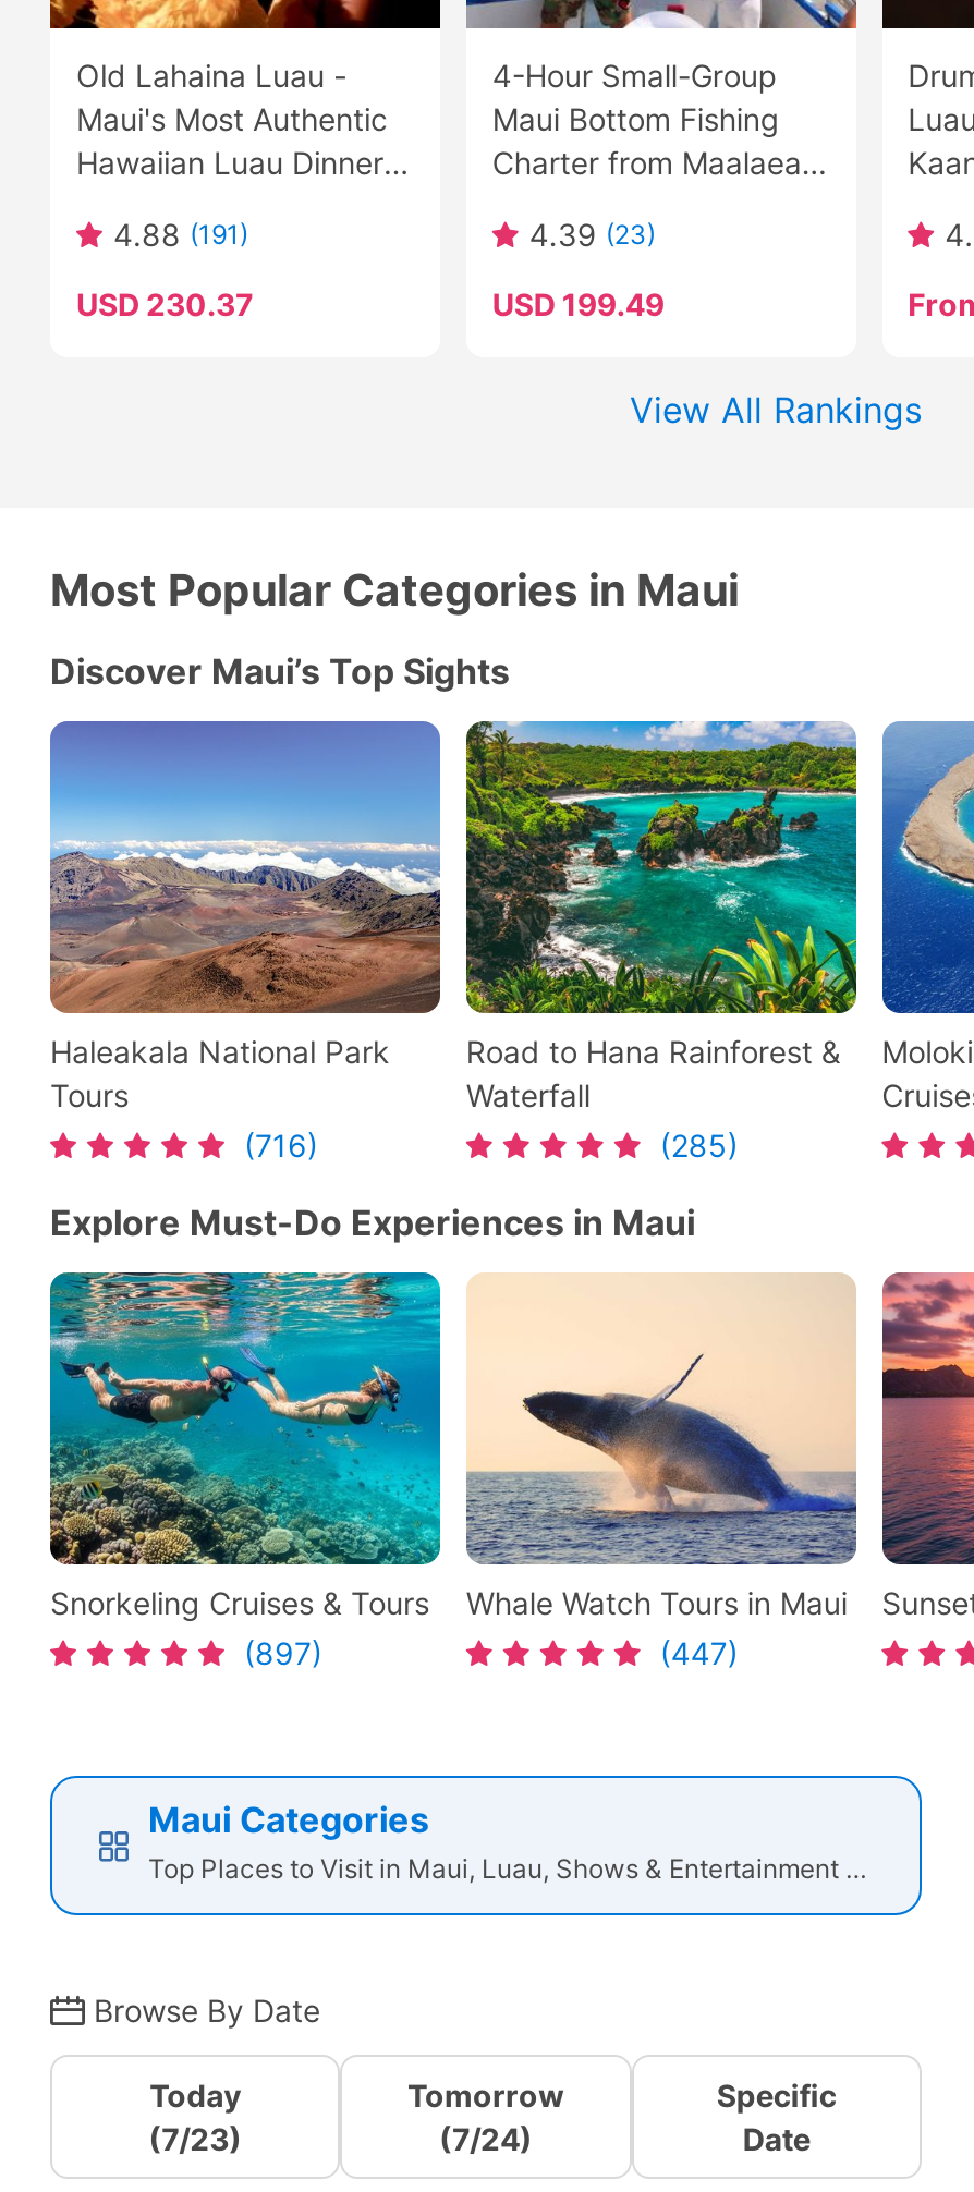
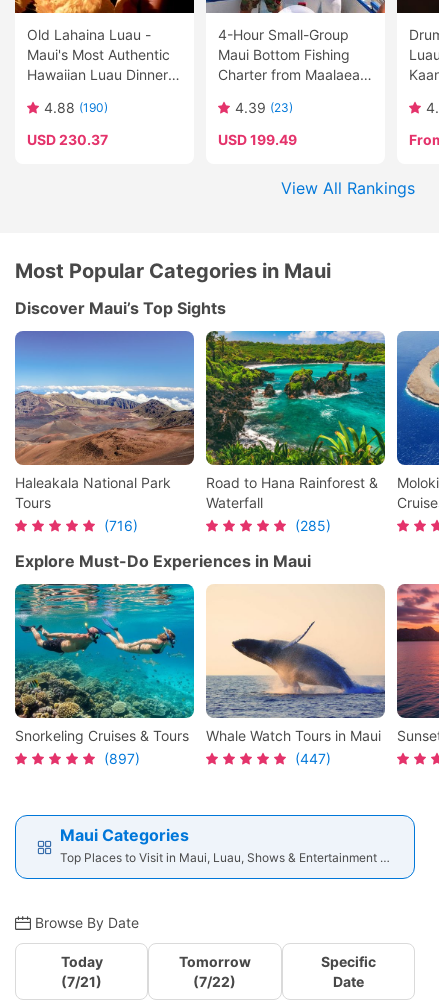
- 4.88 (191)
+ 4.88 (190)

- (7/23)
+ (7/21)

- (7/24)
+ (7/22)
